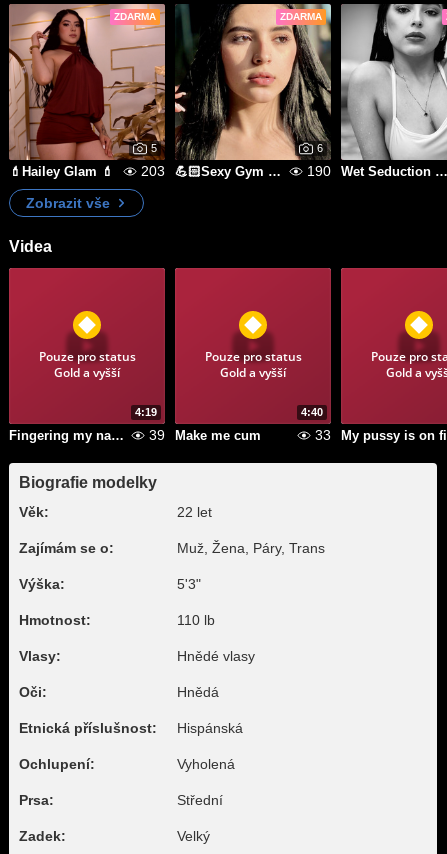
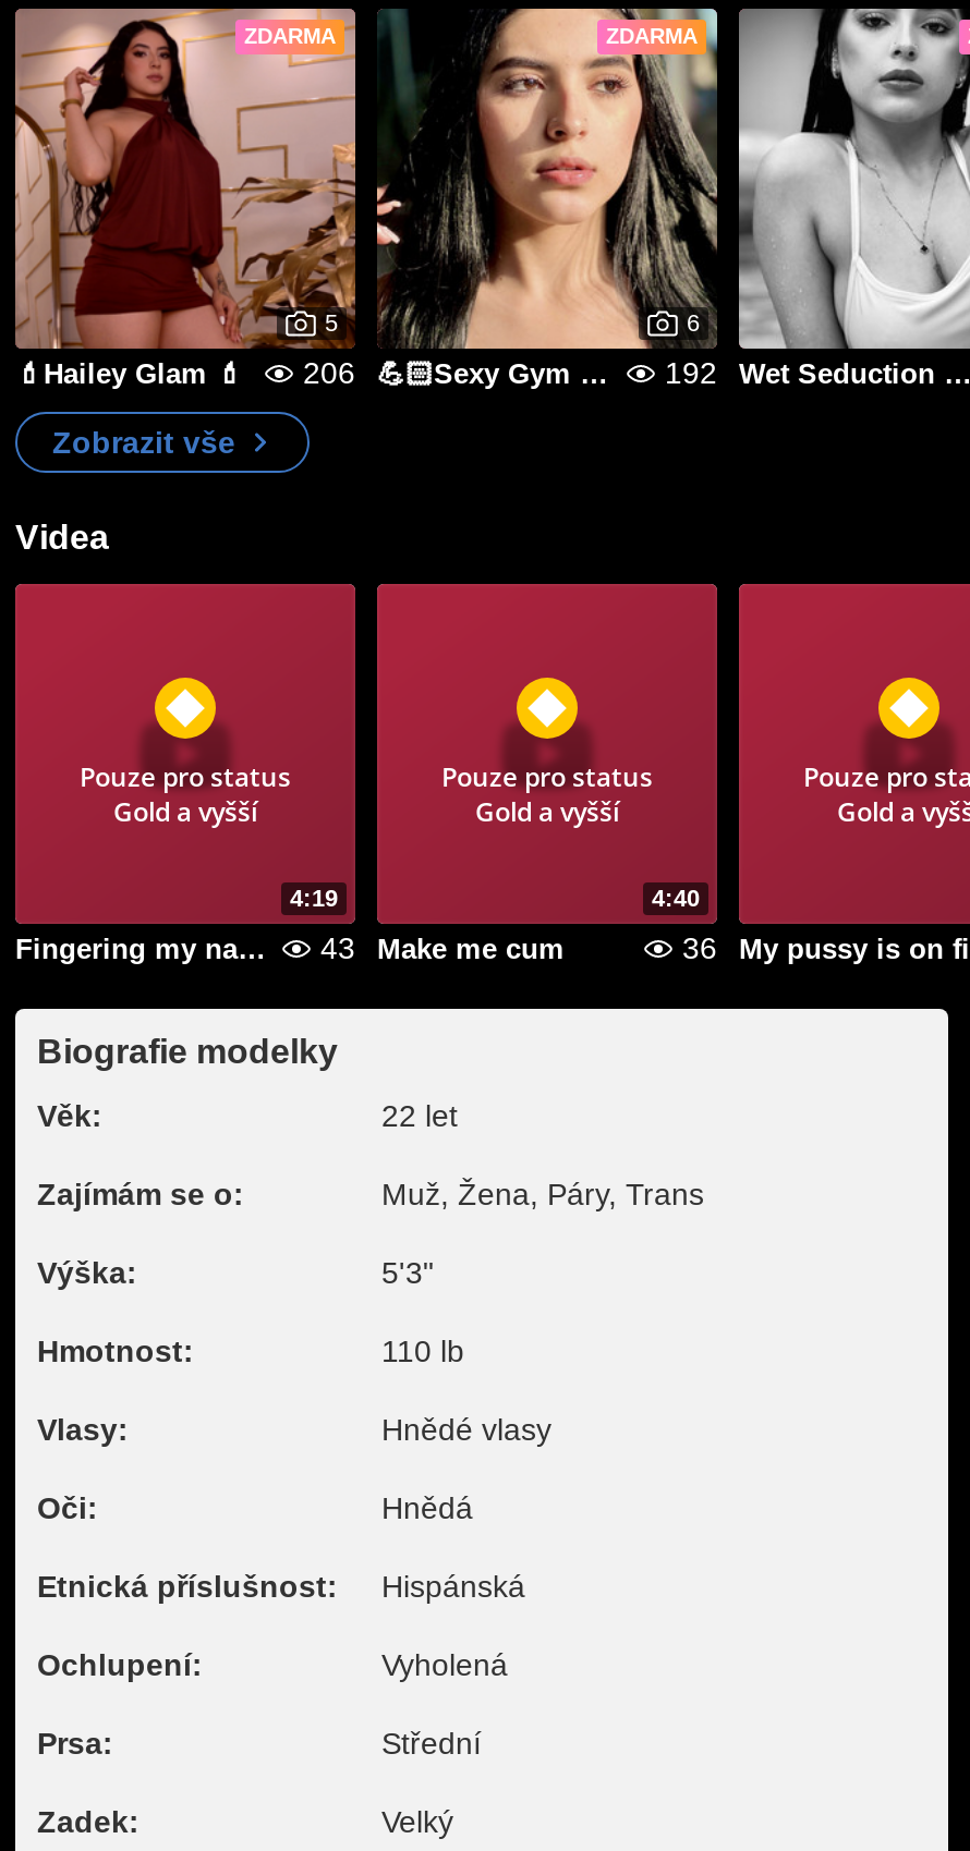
- 203
+ 206

- 190
+ 192

- 39
+ 43

- 33
+ 36
